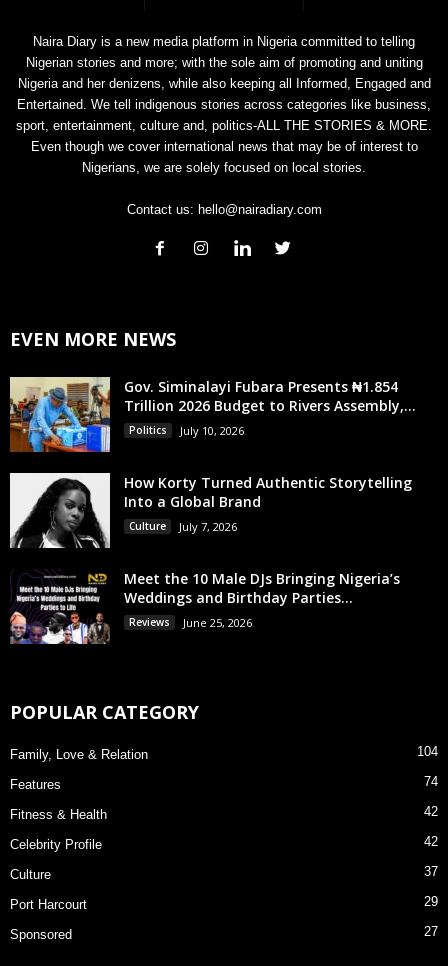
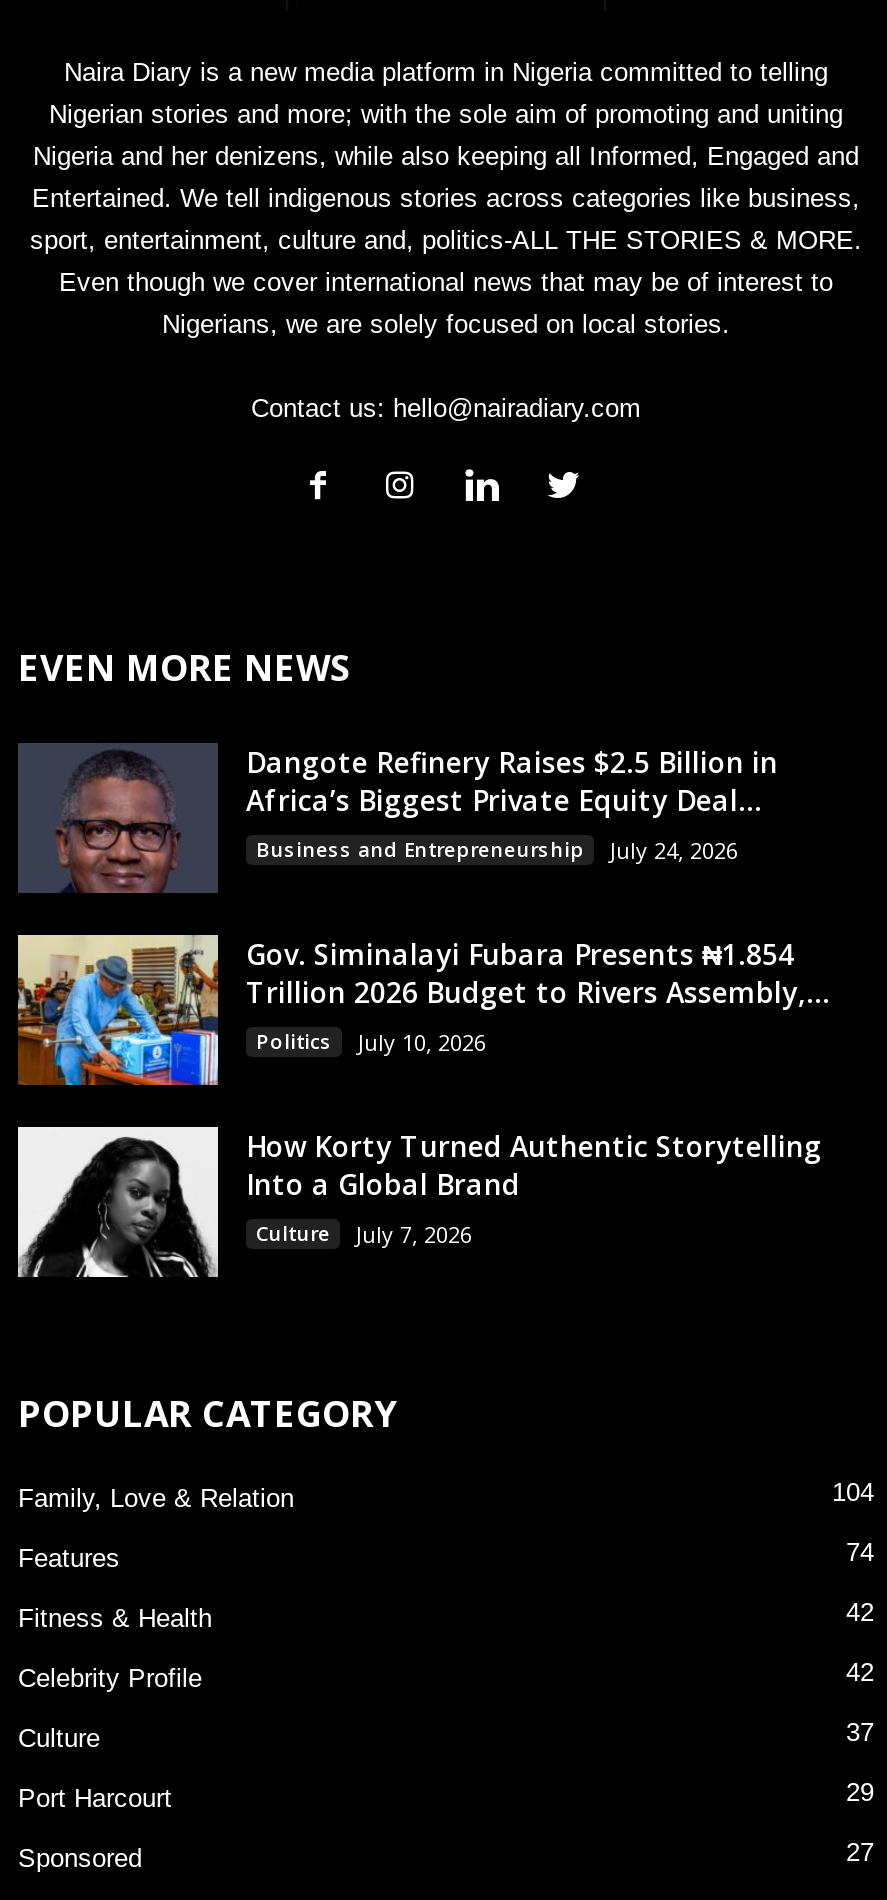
+ [image]
+ Dangote Refinery Raises $2.5 Billion in
+ Africa’s Biggest Private Equity Deal...
+ Business and Entrepreneurship
+ July 24, 2026

moved down: [image] | Gov. Siminalayi Fubara Presents ₦1.854 | Trillion 2026 Budget to Rivers Assembly,... | ... | Culture | July 7, 2026

- [image]
- Meet the 10 Male DJs Bringing Nigeria’s
- Weddings and Birthday Parties...
- Reviews
- June 25, 2026
